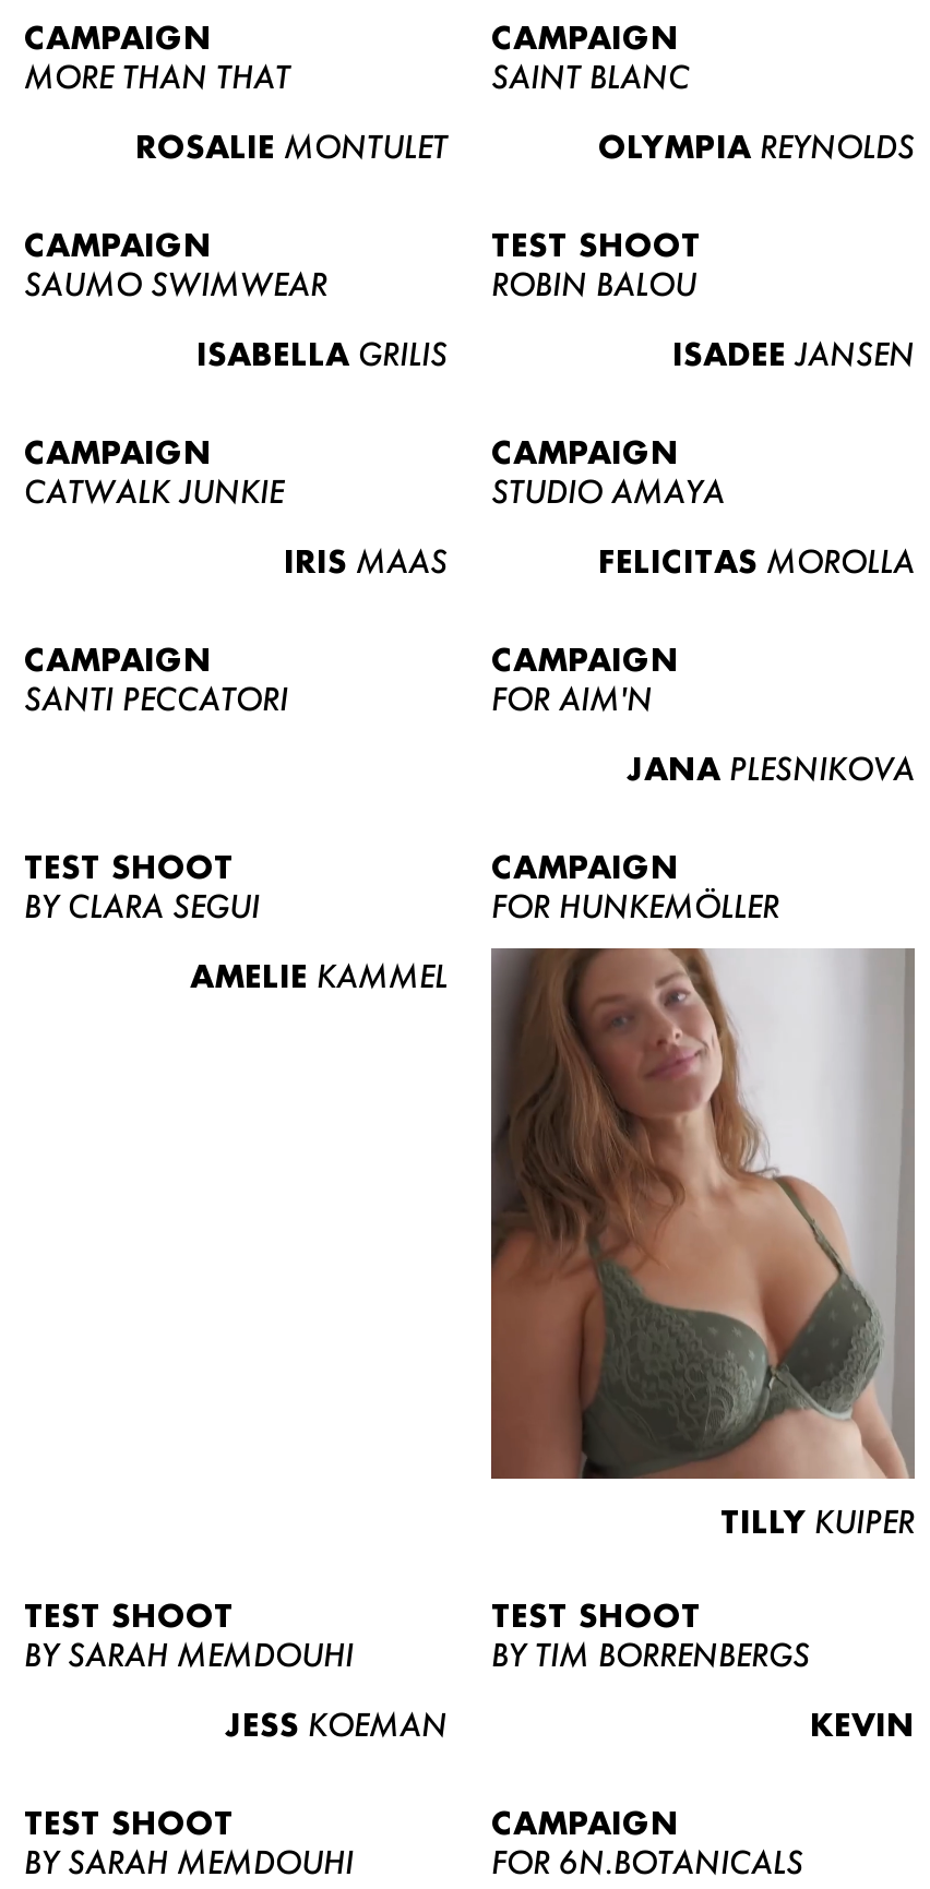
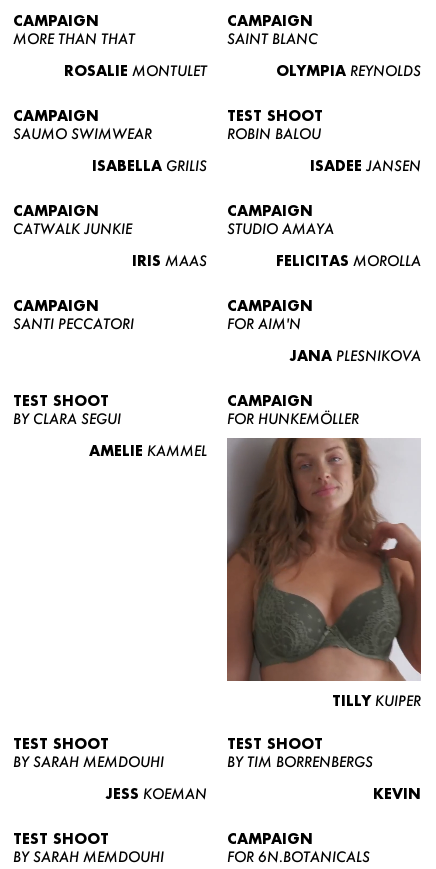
- [image]
+ [image]
